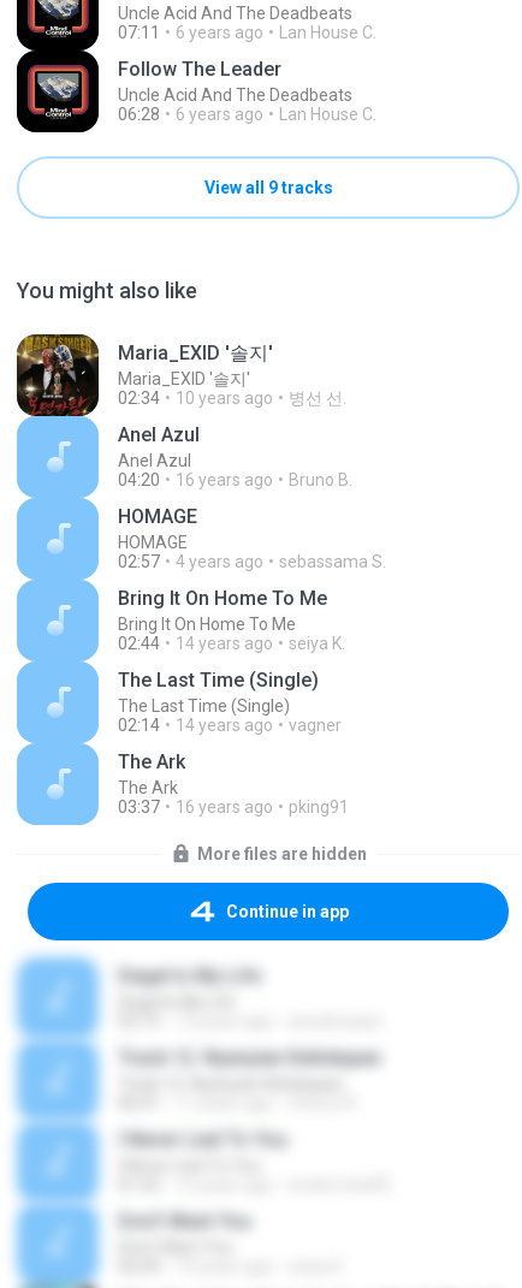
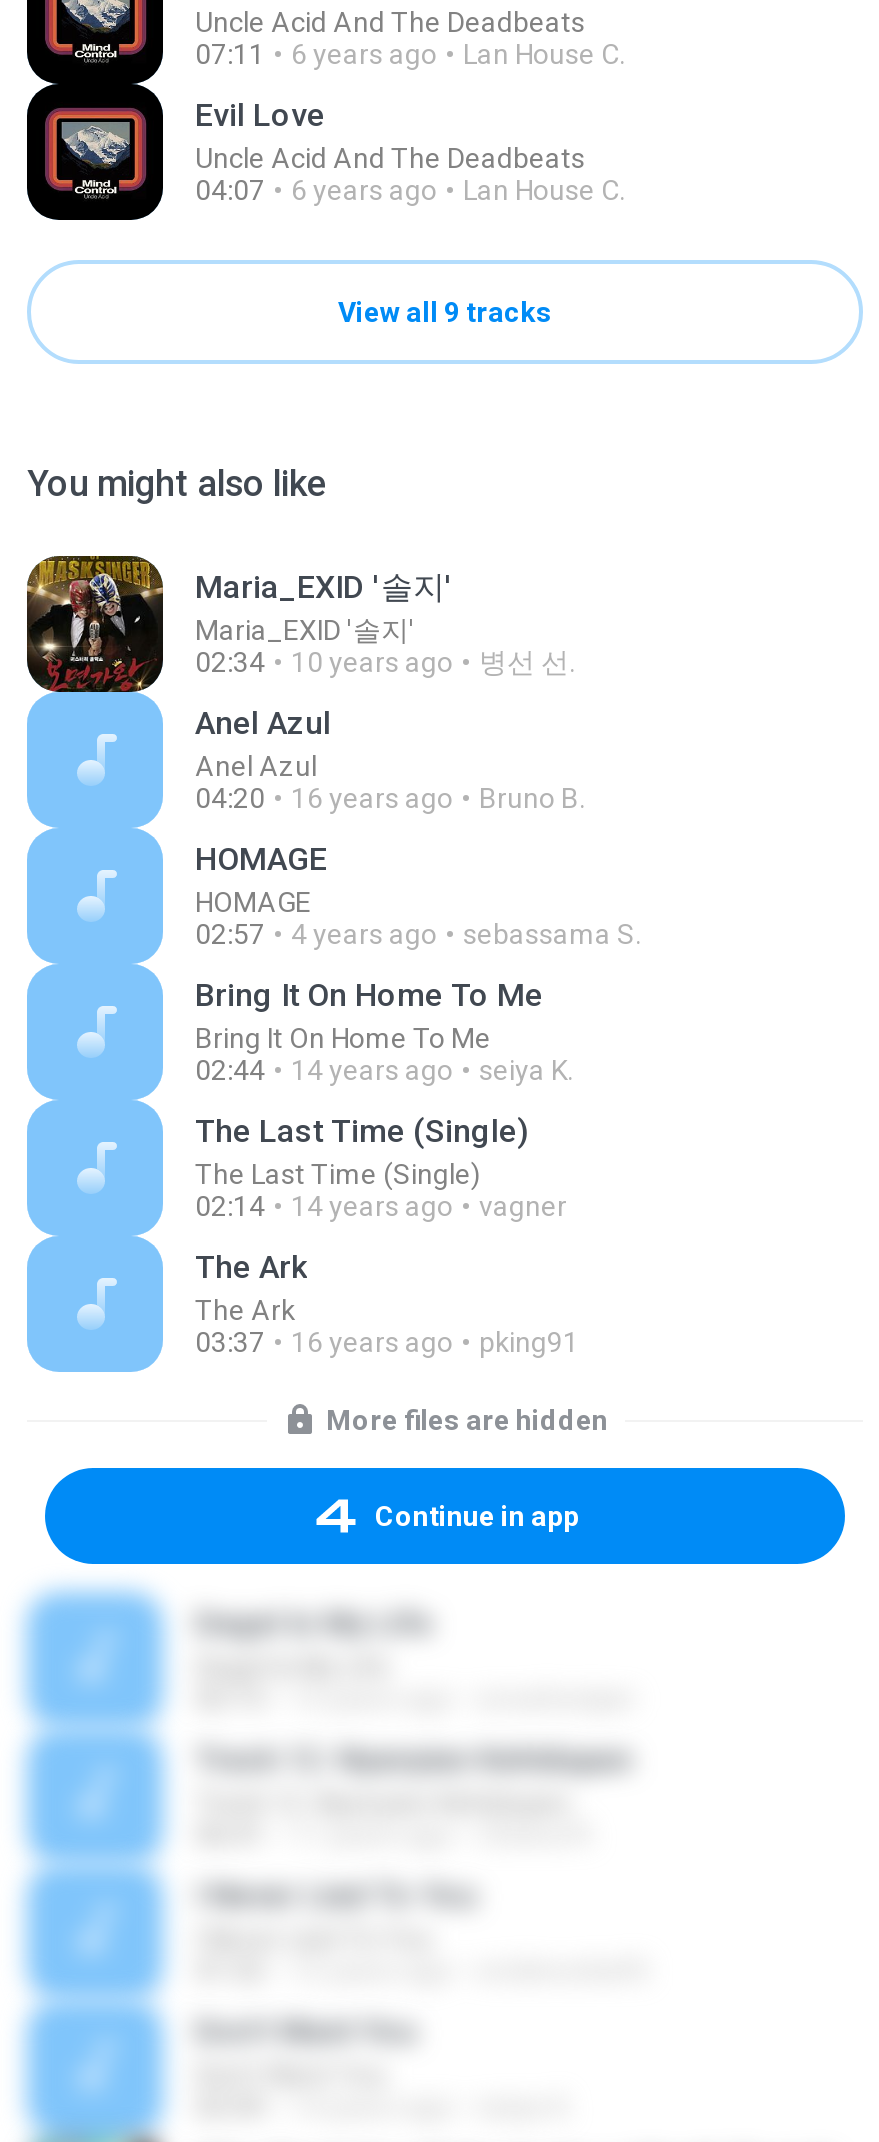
- Follow The Leader
+ Evil Love

- 06:28 6 years ago Lan House C.
+ 04:07 6 years ago Lan House C.
